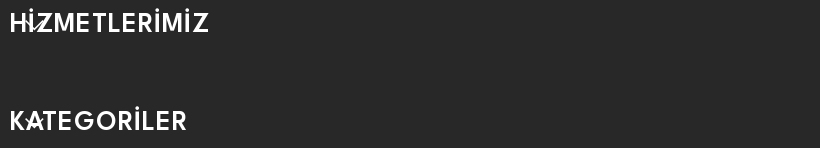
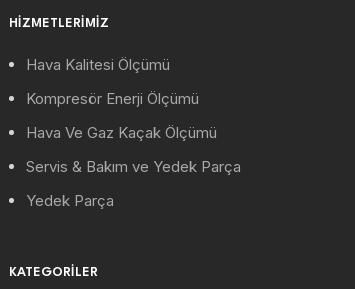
+ Hava Kalitesi Ölçümü
+ Kompresör Enerji Ölçümü
+ Hava Ve Gaz Kaçak Ölçümü
+ Servis & Bakım ve Yedek Parça
+ Yedek Parça
